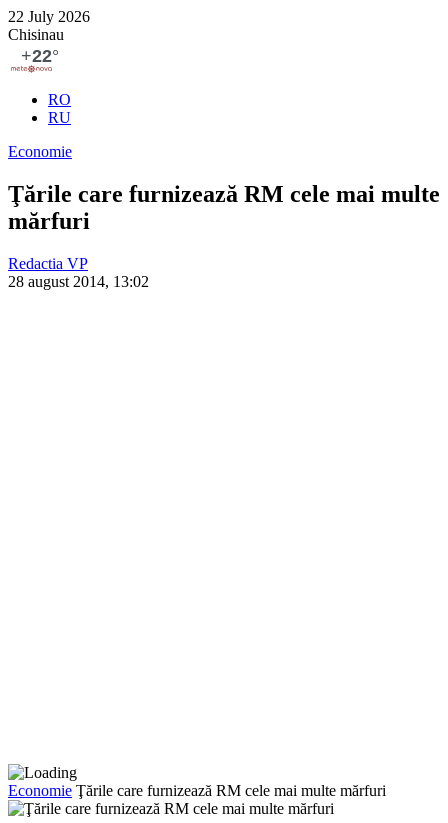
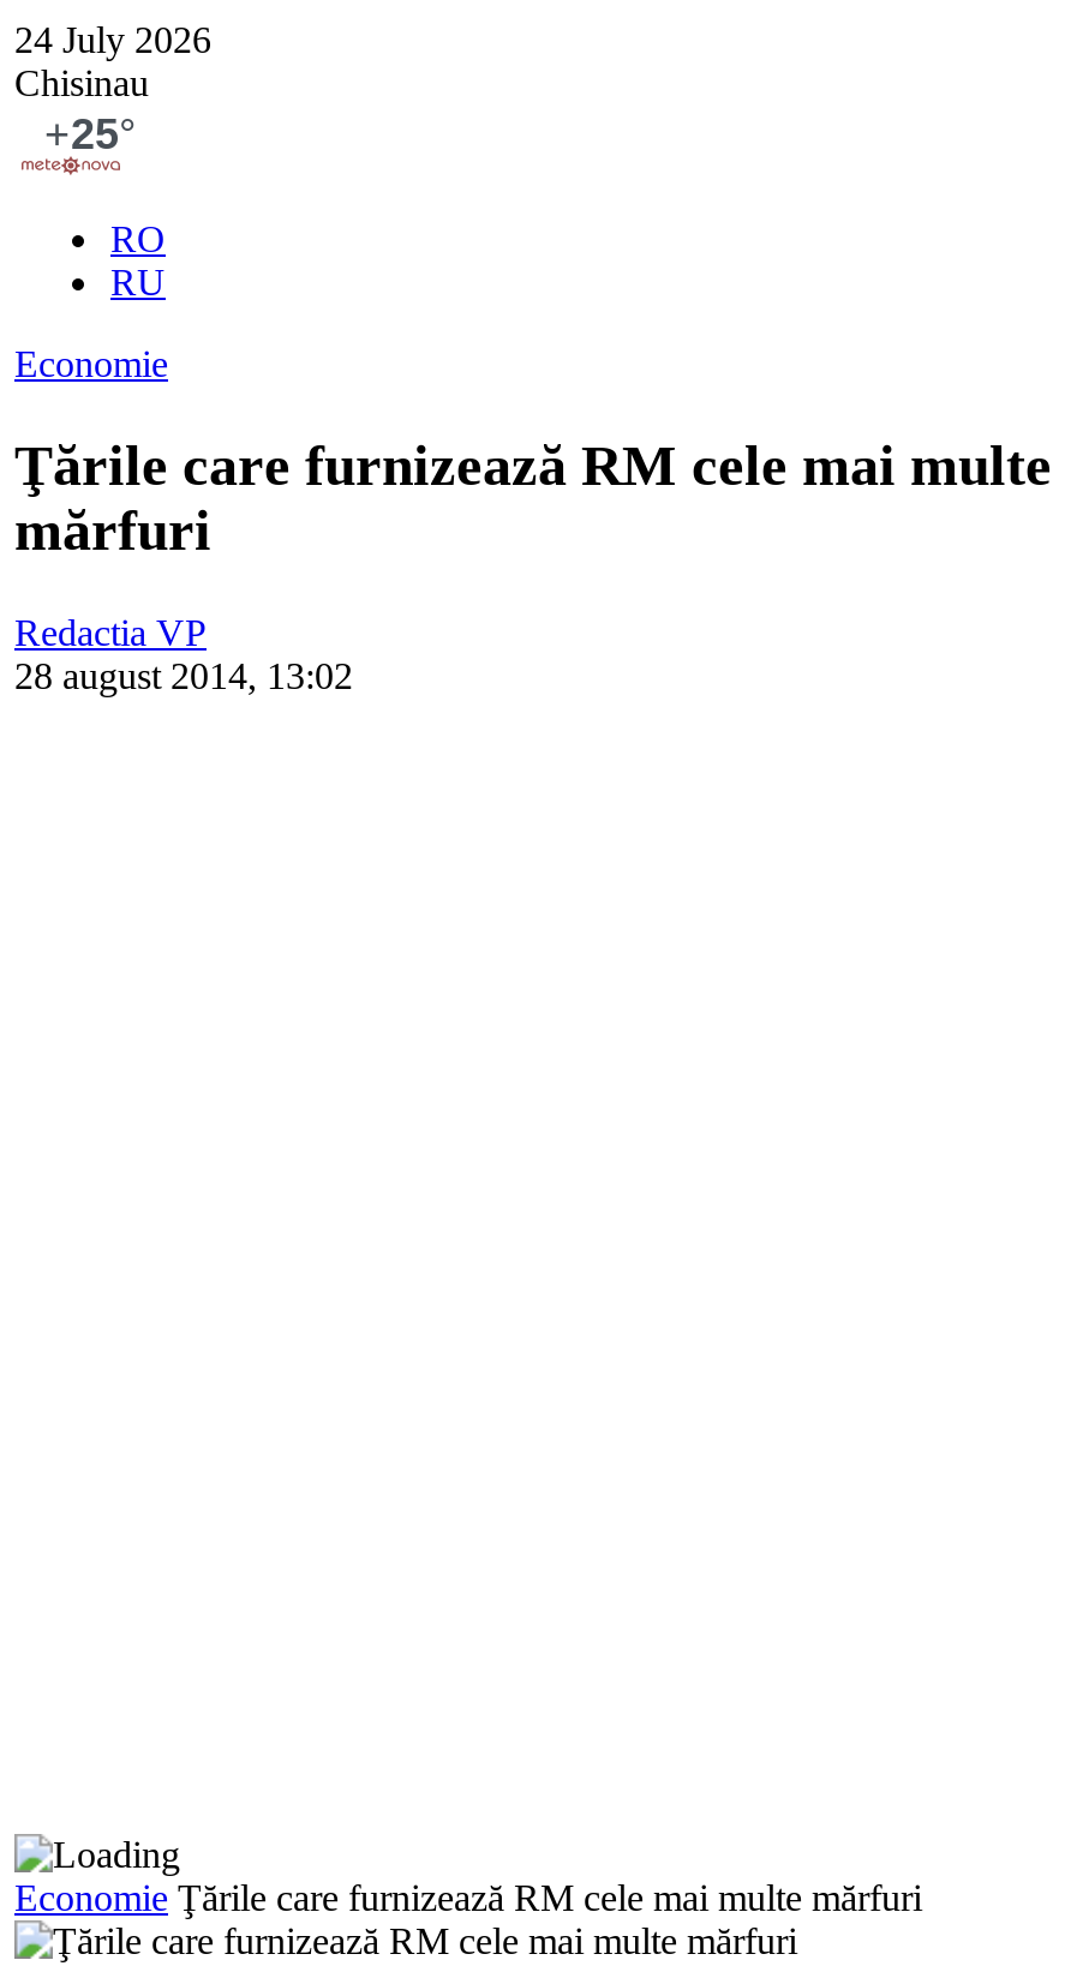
- 22 July 2026
+ 24 July 2026
